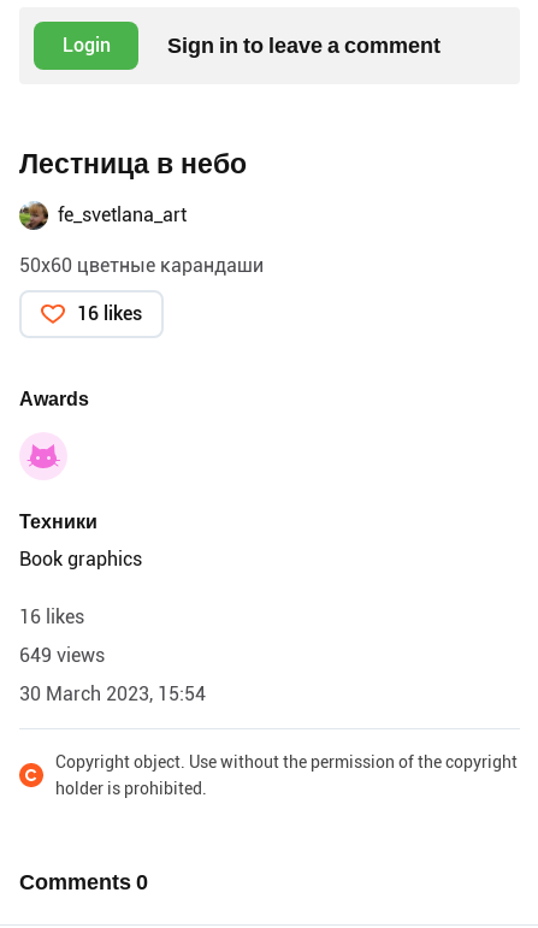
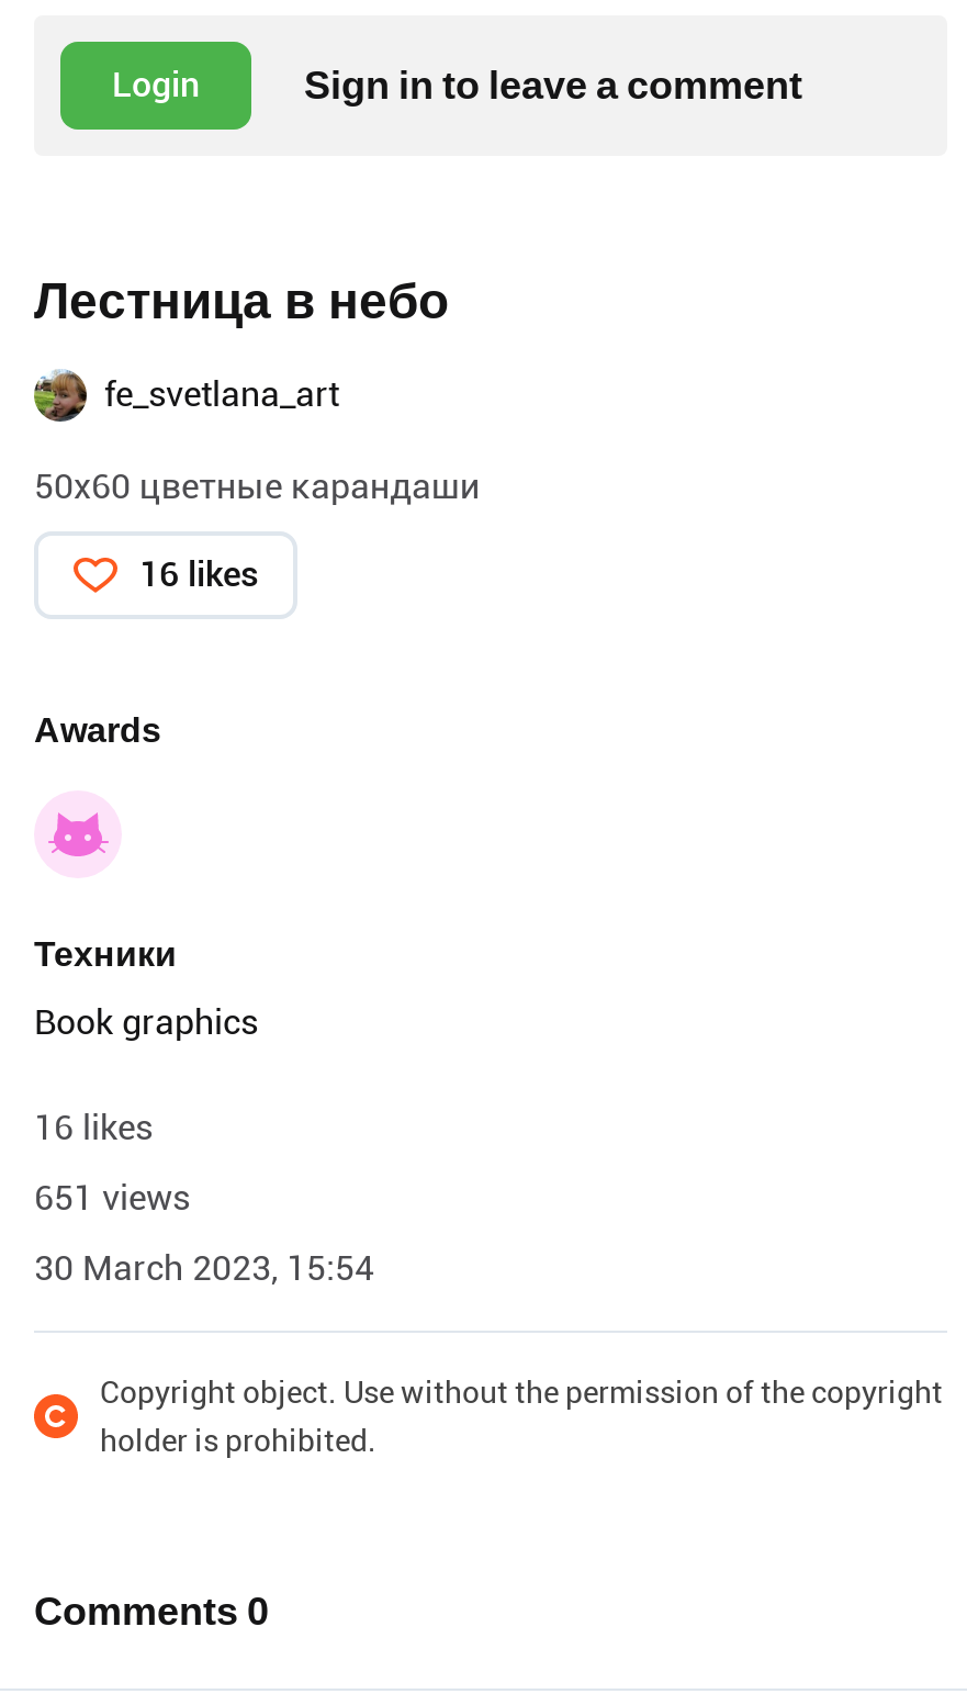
- 649 views
+ 651 views
